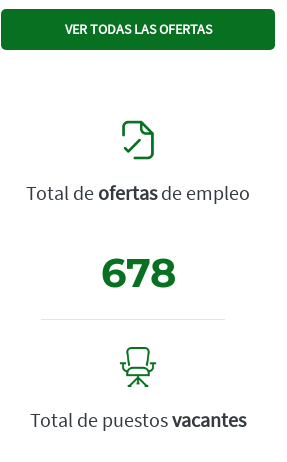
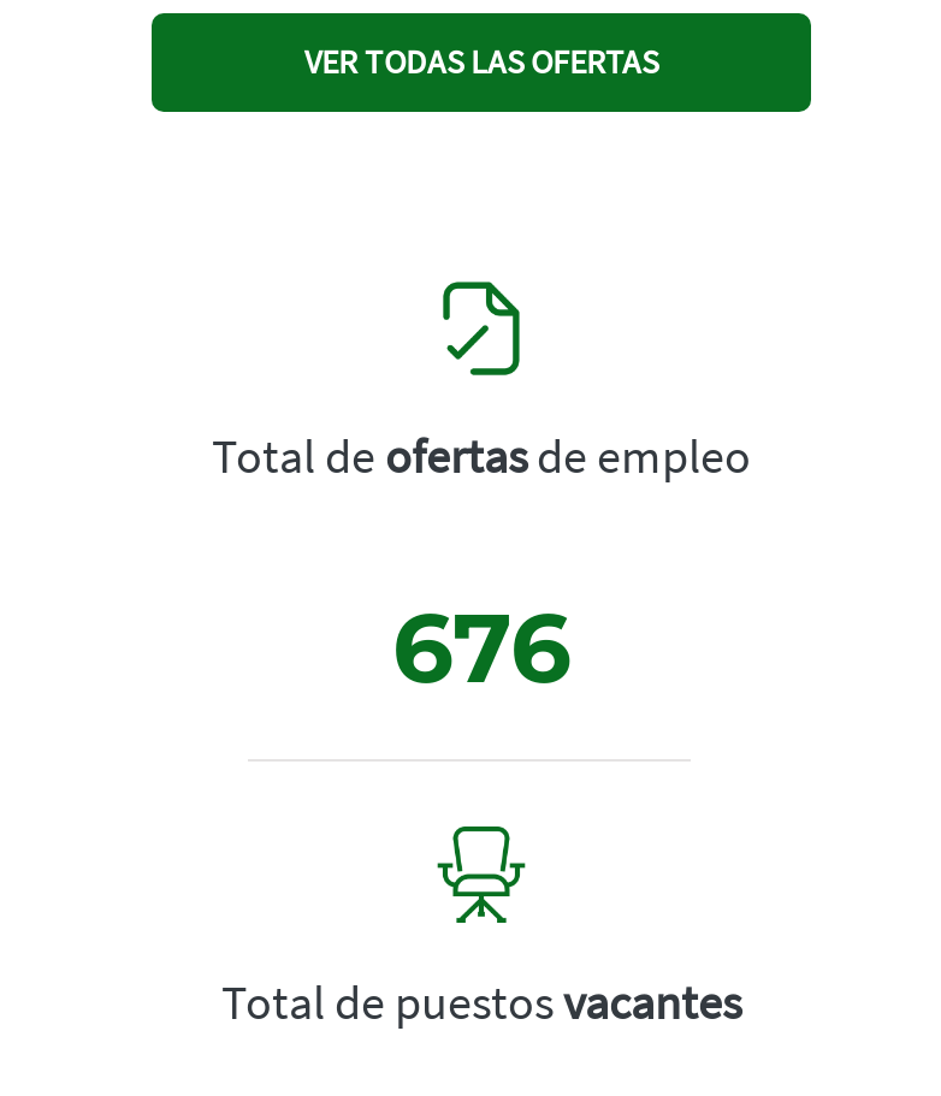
- 678
+ 676
